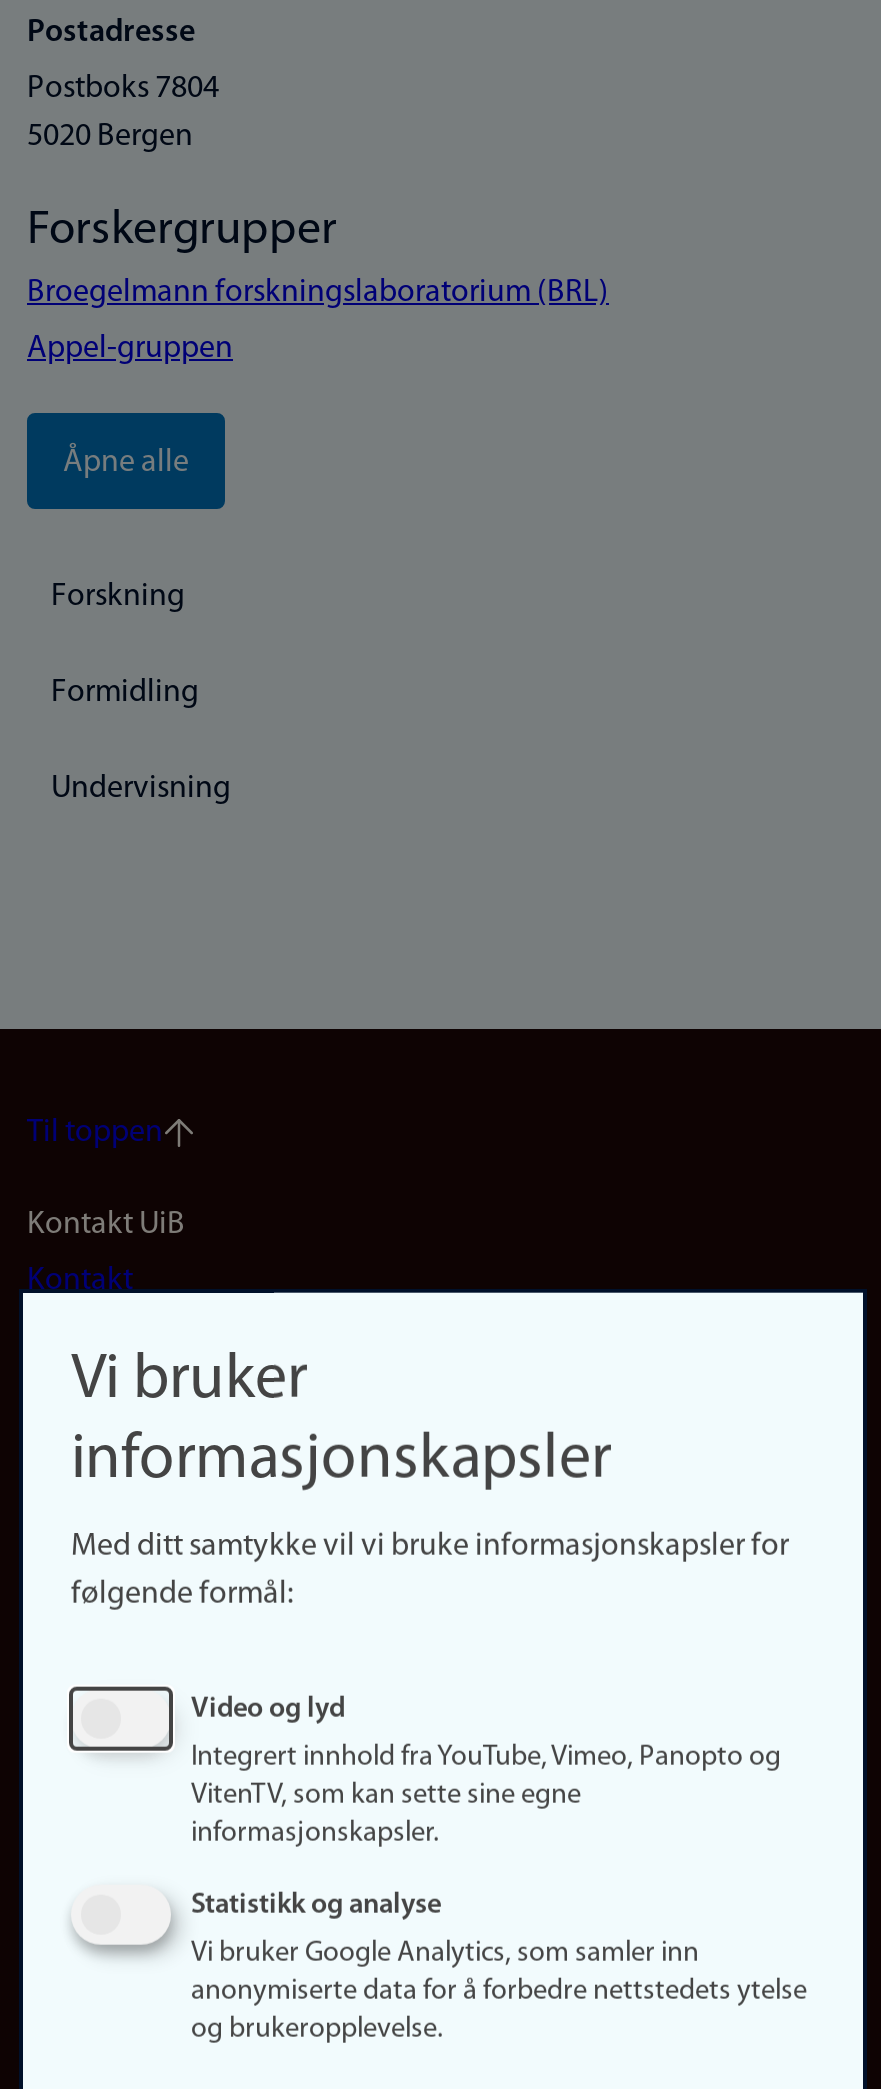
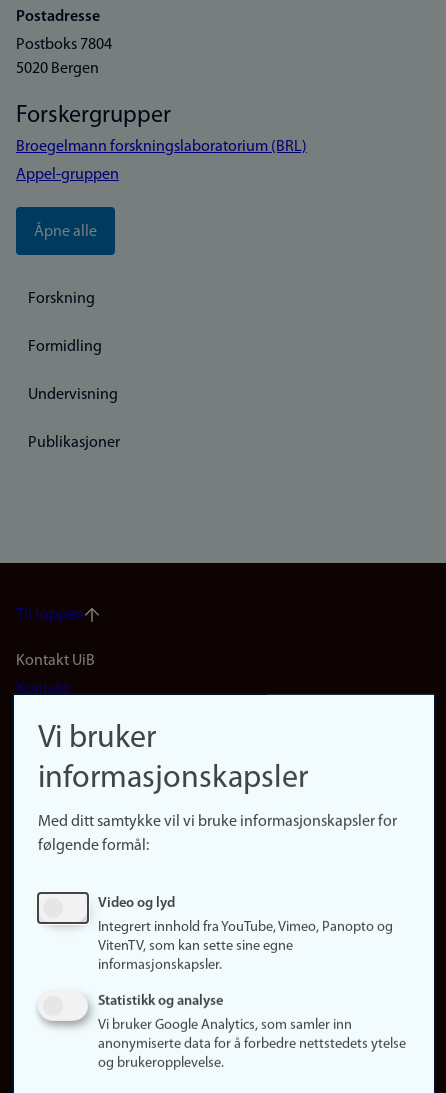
+ Publikasjoner
